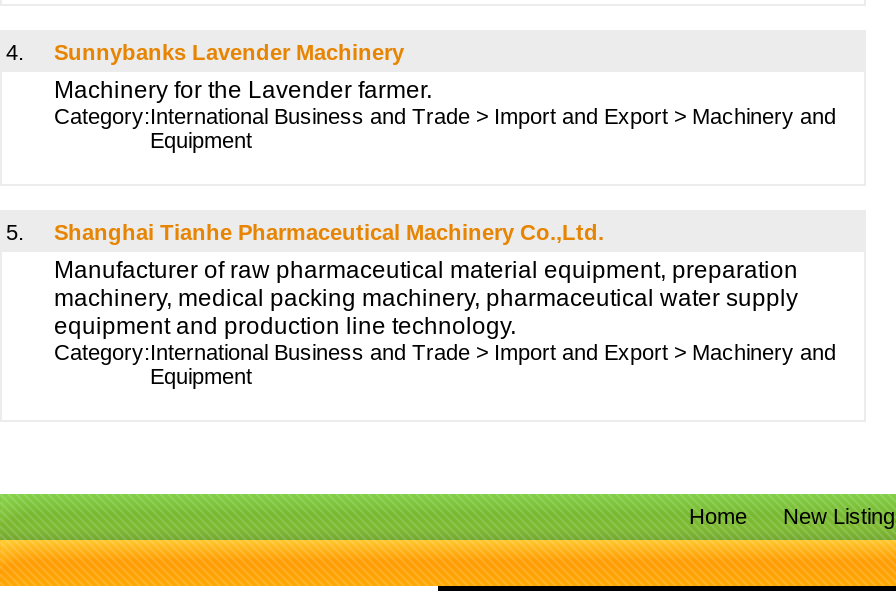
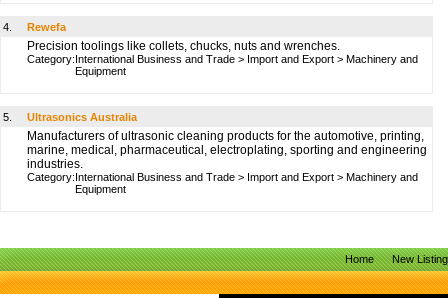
- Sunnybanks Lavender Machinery
- Machinery for the Lavender farmer.
+ Rewefa
+ Precision toolings like collets, chucks, nuts and wrenches.

- Shanghai Tianhe Pharmaceutical Machinery Co.,Ltd.
- Manufacturer of raw pharmaceutical material equipment, preparation
- machinery, medical packing machinery, pharmaceutical water supply
- equipment and production line technology.
+ Ultrasonics Australia
+ Manufacturers of ultrasonic cleaning products for the automotive, printing,
+ marine, medical, pharmaceutical, electroplating, sporting and engineering
+ industries.
